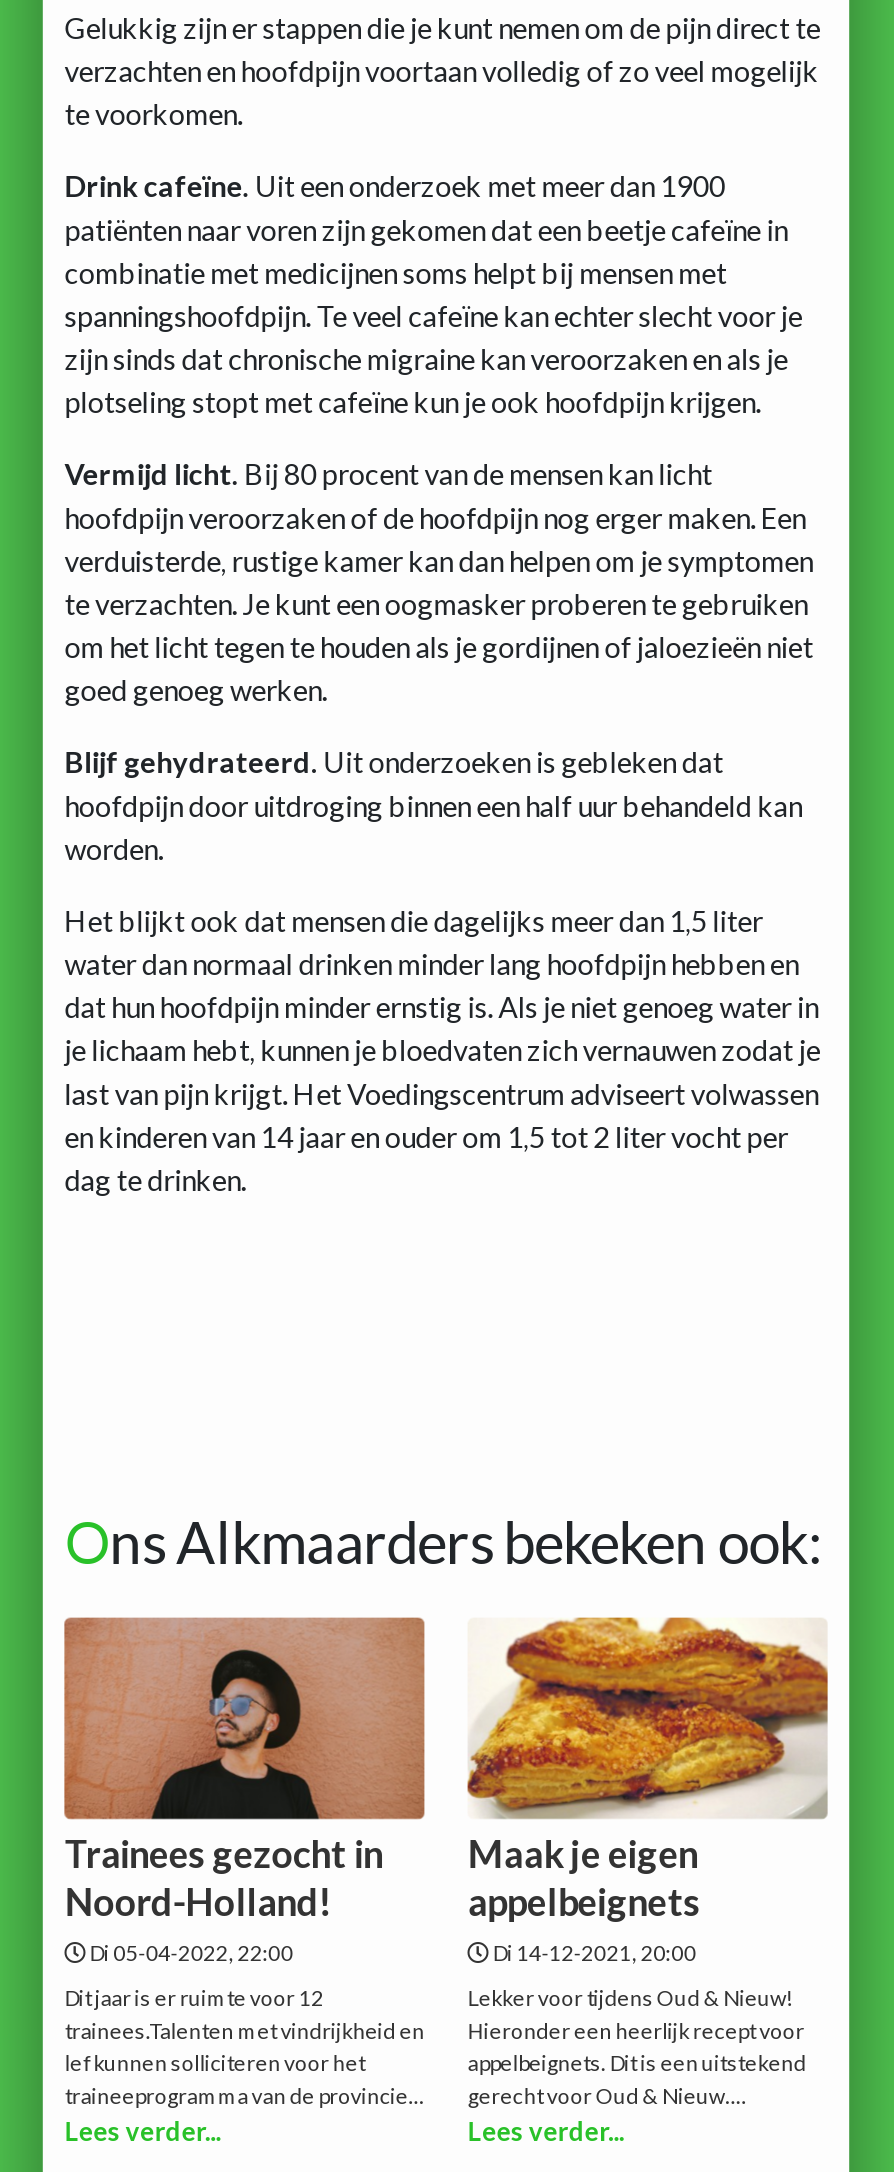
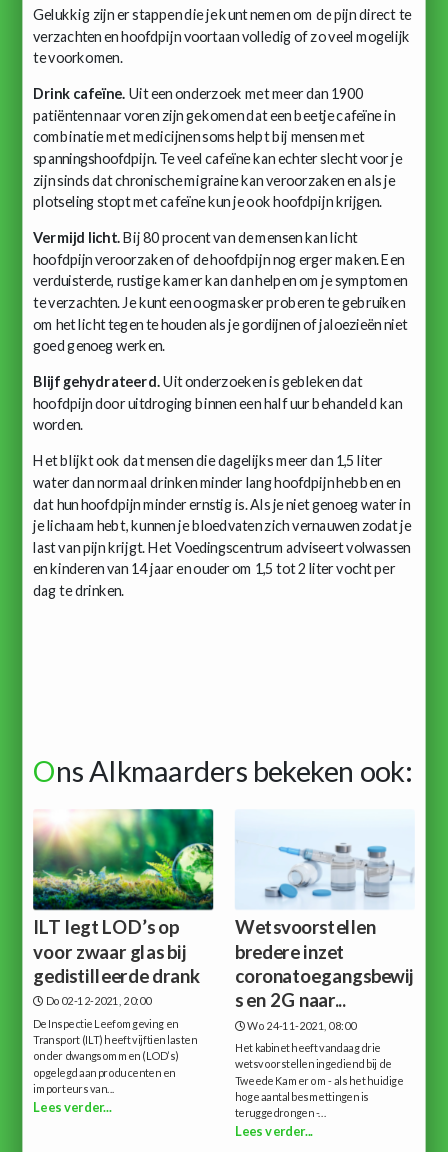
- [image]
- Trainees gezocht in
- Noord-Holland!
- Di 05-04-2022, 22:00
+ [image]
+ ILT legt LOD’s op
+ voor zwaar glas bij
+ gedistilleerde drank
+ Do 02-12-2021, 20:00

- [image]
- Maak je eigen
- appelbeignets
- Di 14-12-2021, 20:00
+ [image]
+ Wetsvoorstellen
+ bredere inzet
+ coronatoegangsbewij
+ s en 2G naar...
+ Wo 24-11-2021, 08:00

- Dit jaar is er ruimte voor 12
- trainees.Talenten met vindrijkheid en
- lef kunnen solliciteren voor het
- traineeprogramma van de provincie...
+ De Inspectie Leefomgeving en
+ Transport (ILT) heeft vijftien lasten
+ onder dwangsommen (LOD’s)
+ opgelegd aan producenten en
+ importeurs van...

- Lekker voor tijdens Oud & Nieuw!
- Hieronder een heerlijk recept voor
- appelbeignets. Dit is een uitstekend
- gerecht voor Oud & Nieuw....
+ Het kabinet heeft vandaag drie
+ wetsvoorstellen ingediend bij de
+ Tweede Kamer om - als het huidige
+ hoge aantal besmettingen is
+ teruggedrongen -...
